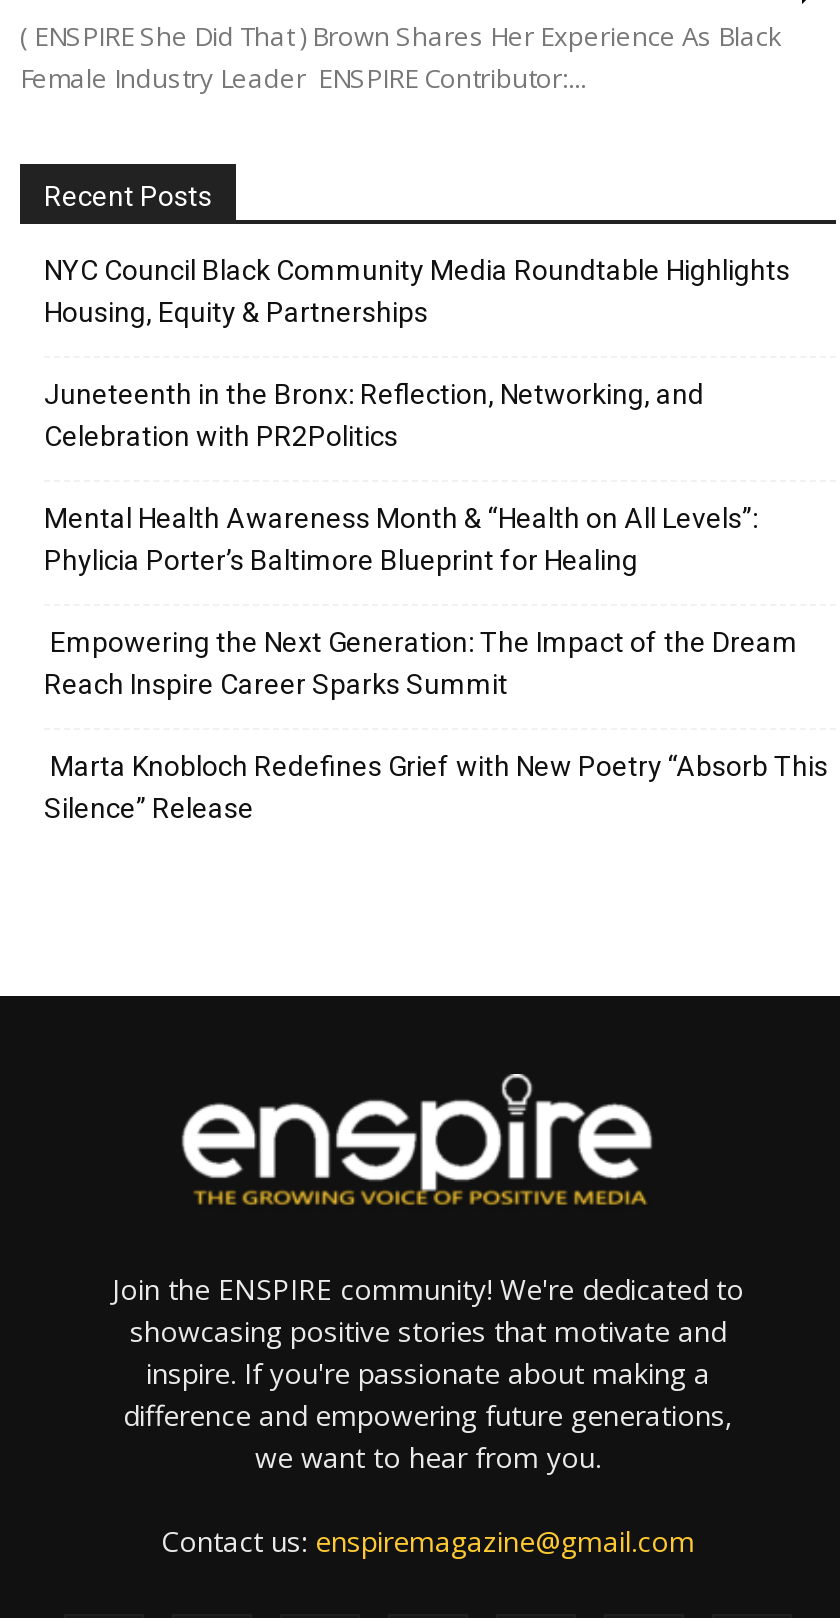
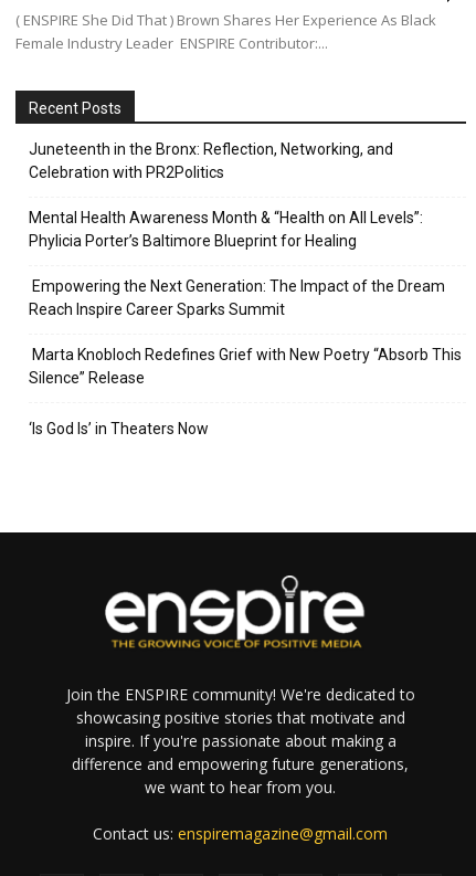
- NYC Council Black Community Media Roundtable Highlights
- Housing, Equity & Partnerships

moved up: Juneteenth in the Bronx: Reflection, Networking, and | Celebration with PR2Politics | Mental Health Awareness Month & “Health on All Levels”: | Phylicia Porter’s Baltimore Blueprint for Healing | Empowering the Next Generation: The Impact of the Dream | Reach Inspire Career Sparks Summit | Marta Knobloch Redefines Grief with New Poetry “Absorb This | Silence” Release

+ ‘Is God Is’ in Theaters Now
